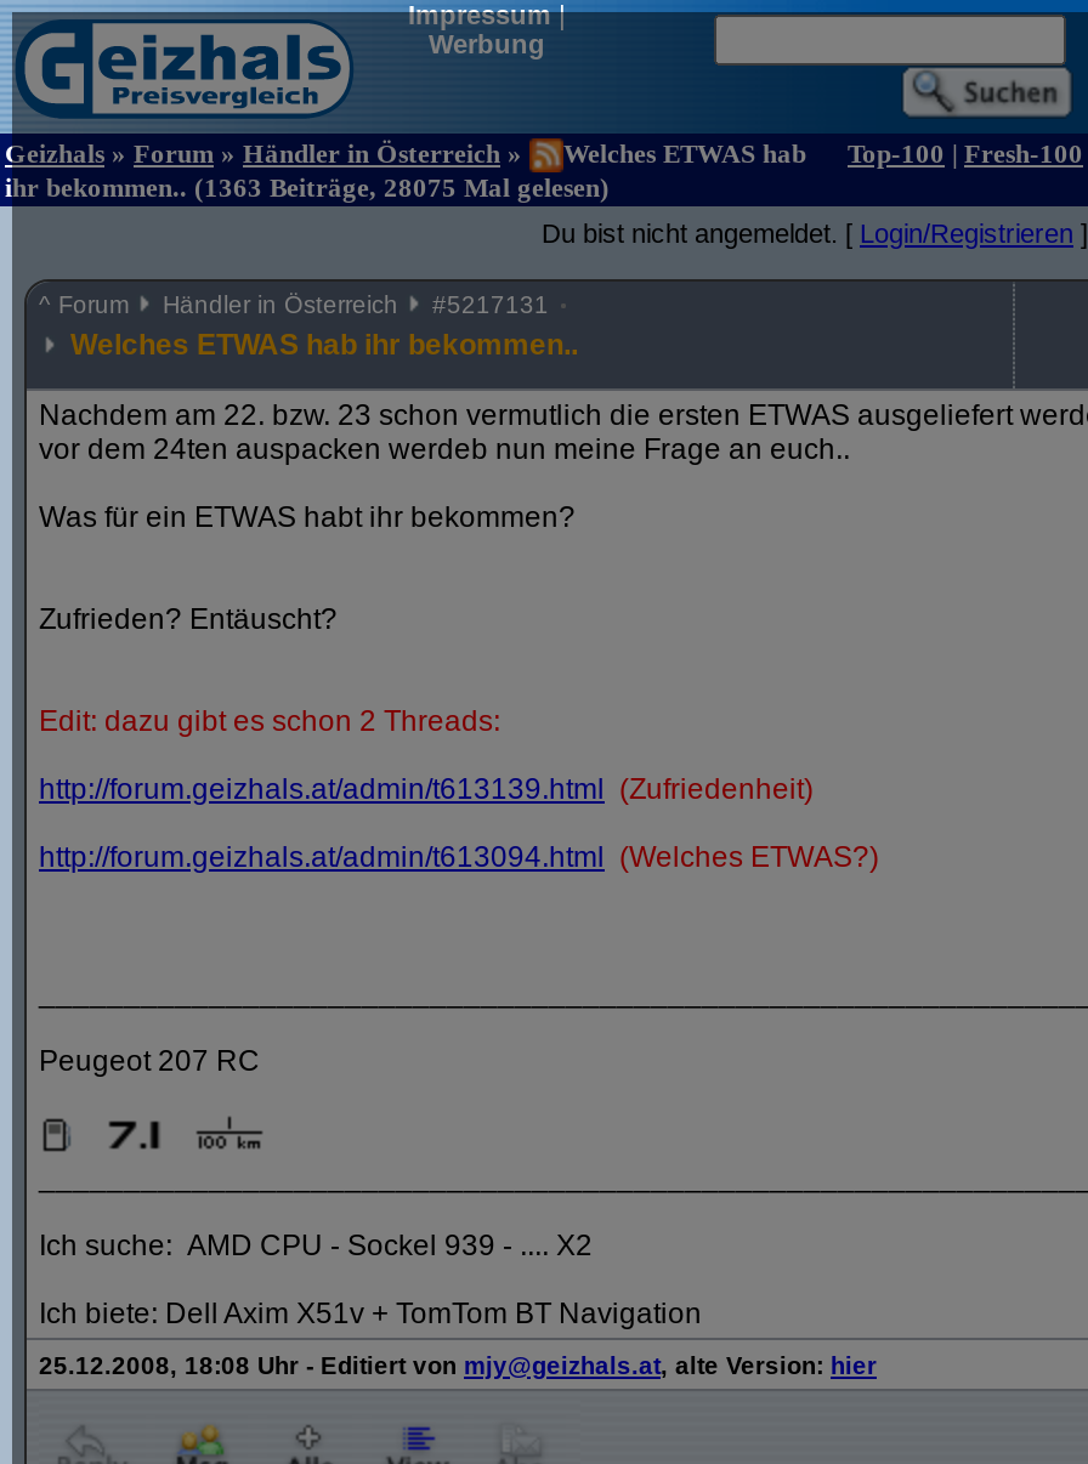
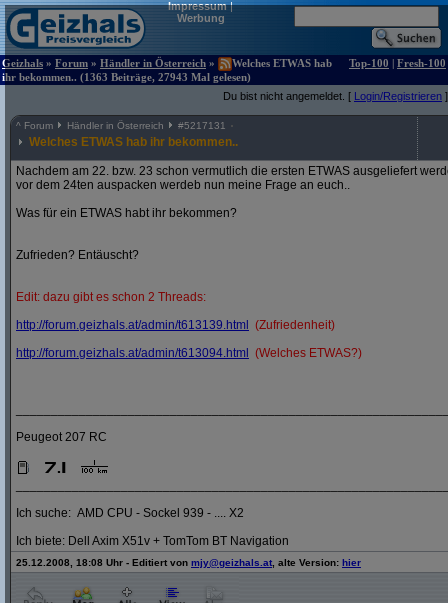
- ihr bekommen.. (1363 Beiträge, 28075 Mal gelesen)
+ ihr bekommen.. (1363 Beiträge, 27943 Mal gelesen)
